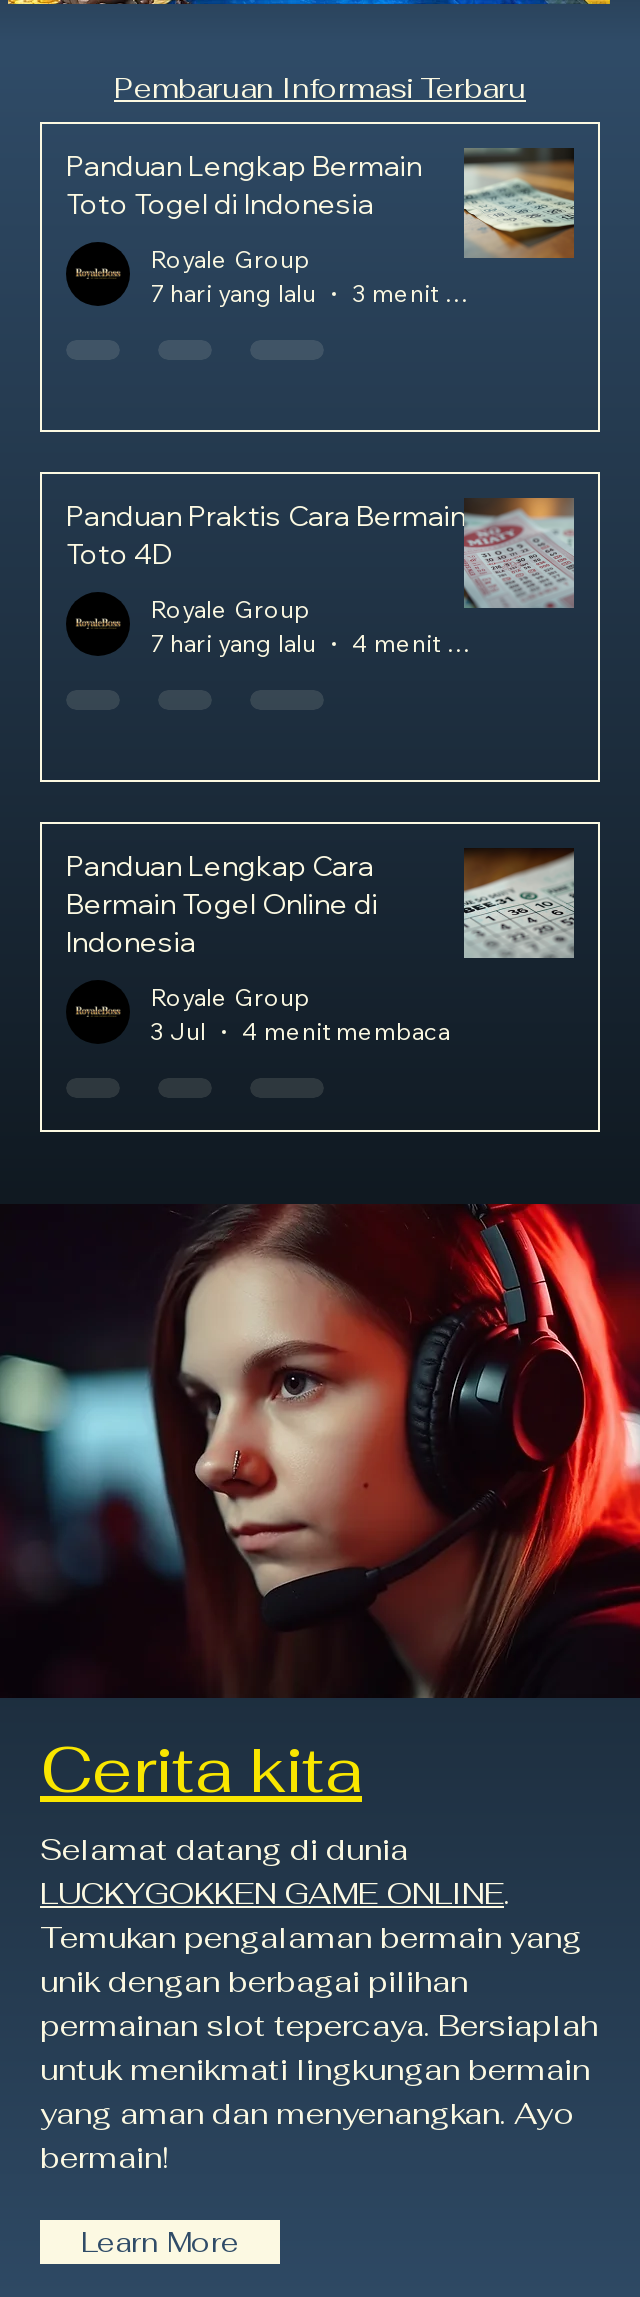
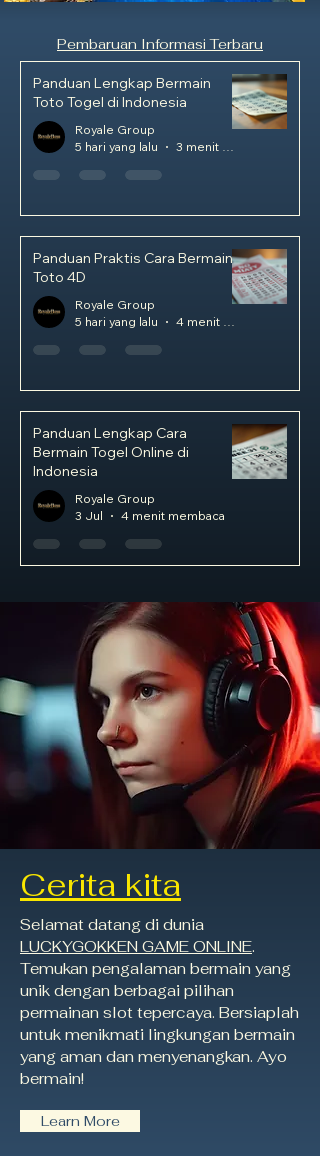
- 7 hari yang lalu
+ 5 hari yang lalu

- 7 hari yang lalu
+ 5 hari yang lalu
